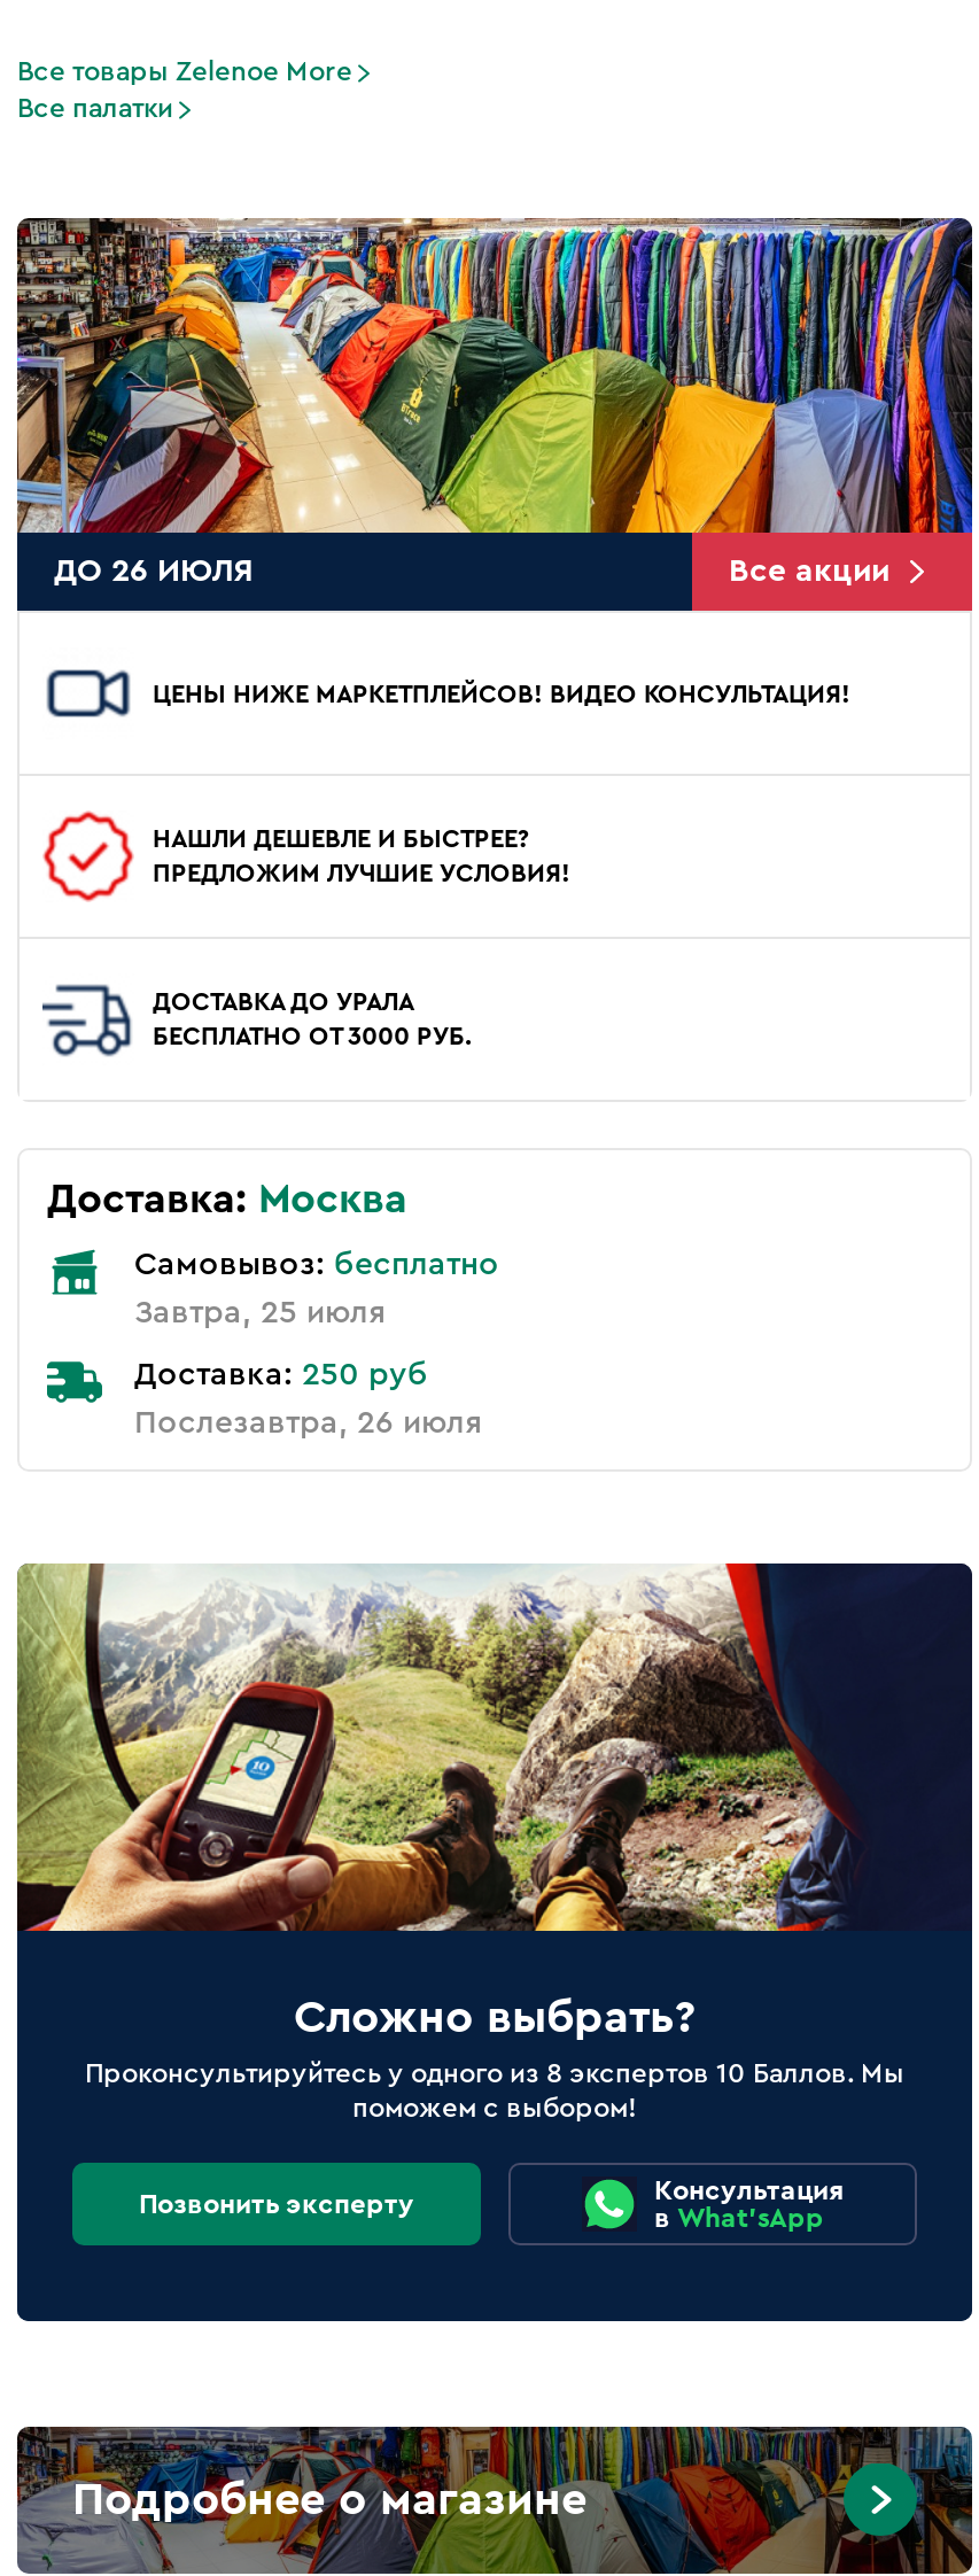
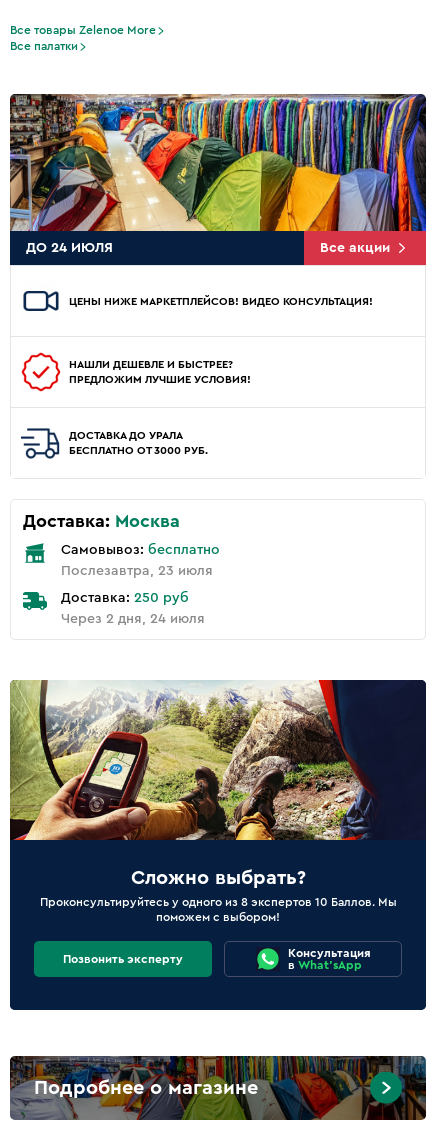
- ДО 26 ИЮЛЯ
+ ДО 24 ИЮЛЯ

- Завтра, 25 июля
+ Послезавтра, 23 июля

- Послезавтра, 26 июля
+ Через 2 дня, 24 июля
